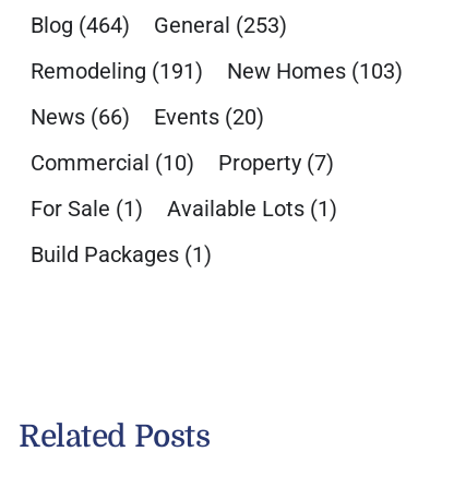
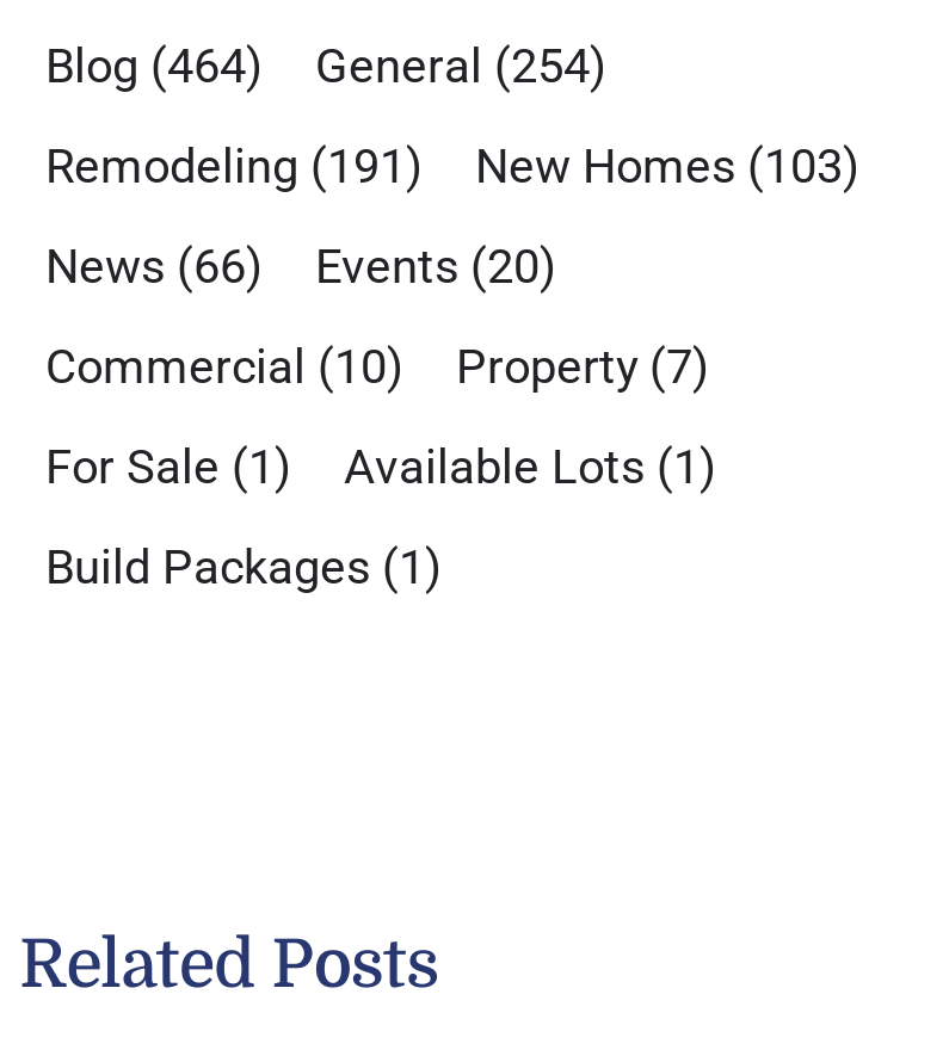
- Blog (464) General (253)
+ Blog (464) General (254)
